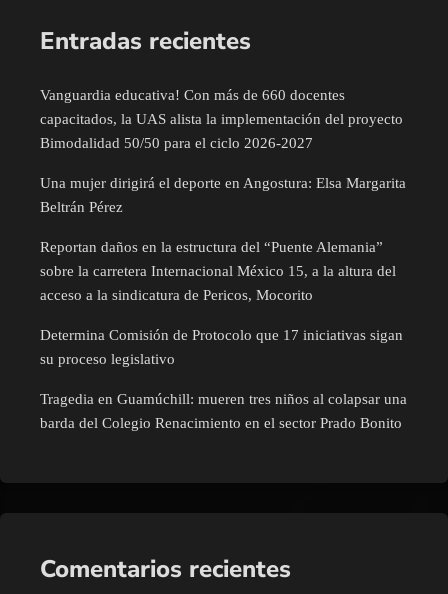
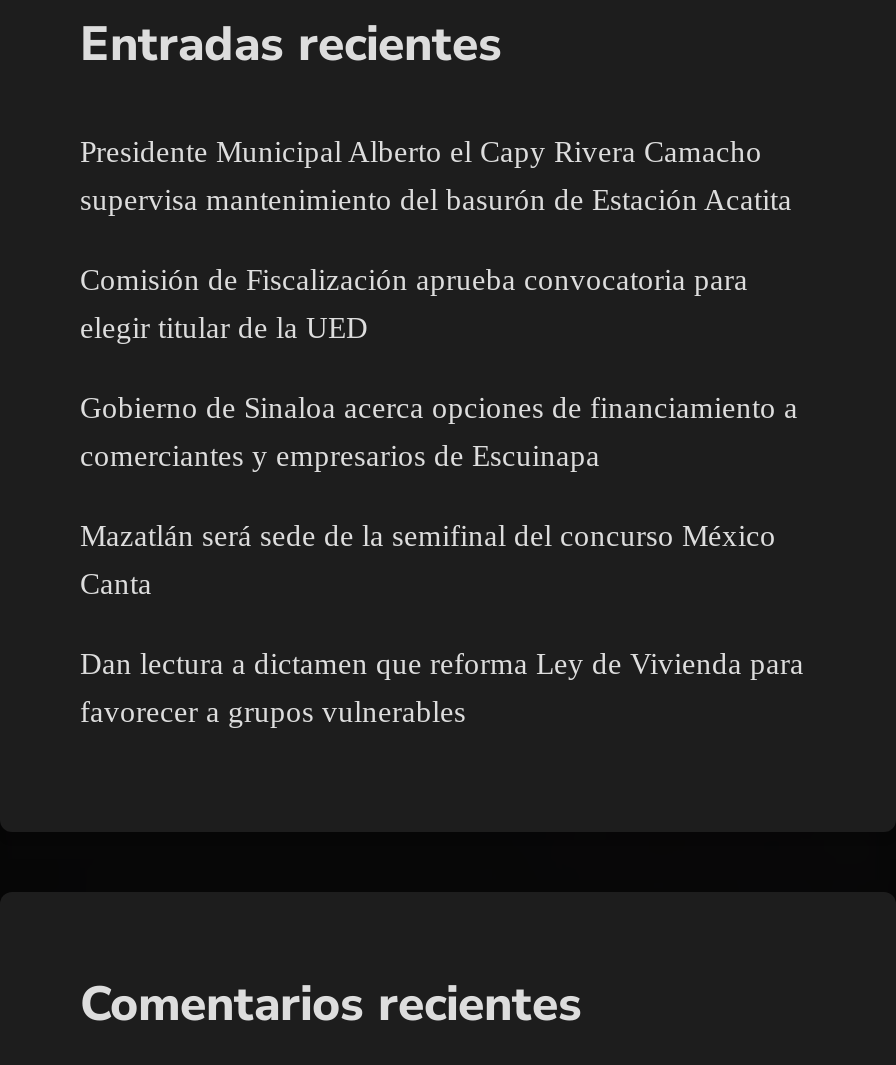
- Vanguardia educativa! Con más de 660 docentes
- capacitados, la UAS alista la implementación del proyecto
- Bimodalidad 50/50 para el ciclo 2026-2027
- Una mujer dirigirá el deporte en Angostura: Elsa Margarita
- Beltrán Pérez
- Reportan daños en la estructura del “Puente Alemania”
- sobre la carretera Internacional México 15, a la altura del
- acceso a la sindicatura de Pericos, Mocorito
- Determina Comisión de Protocolo que 17 iniciativas sigan
- su proceso legislativo
- Tragedia en Guamúchill: mueren tres niños al colapsar una
- barda del Colegio Renacimiento en el sector Prado Bonito
+ Presidente Municipal Alberto el Capy Rivera Camacho
+ supervisa mantenimiento del basurón de Estación Acatita
+ Comisión de Fiscalización aprueba convocatoria para
+ elegir titular de la UED
+ Gobierno de Sinaloa acerca opciones de financiamiento a
+ comerciantes y empresarios de Escuinapa
+ Mazatlán será sede de la semifinal del concurso México
+ Canta
+ Dan lectura a dictamen que reforma Ley de Vivienda para
+ favorecer a grupos vulnerables
